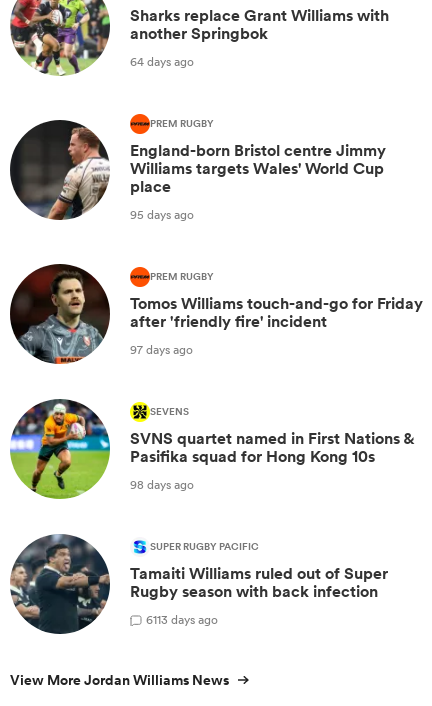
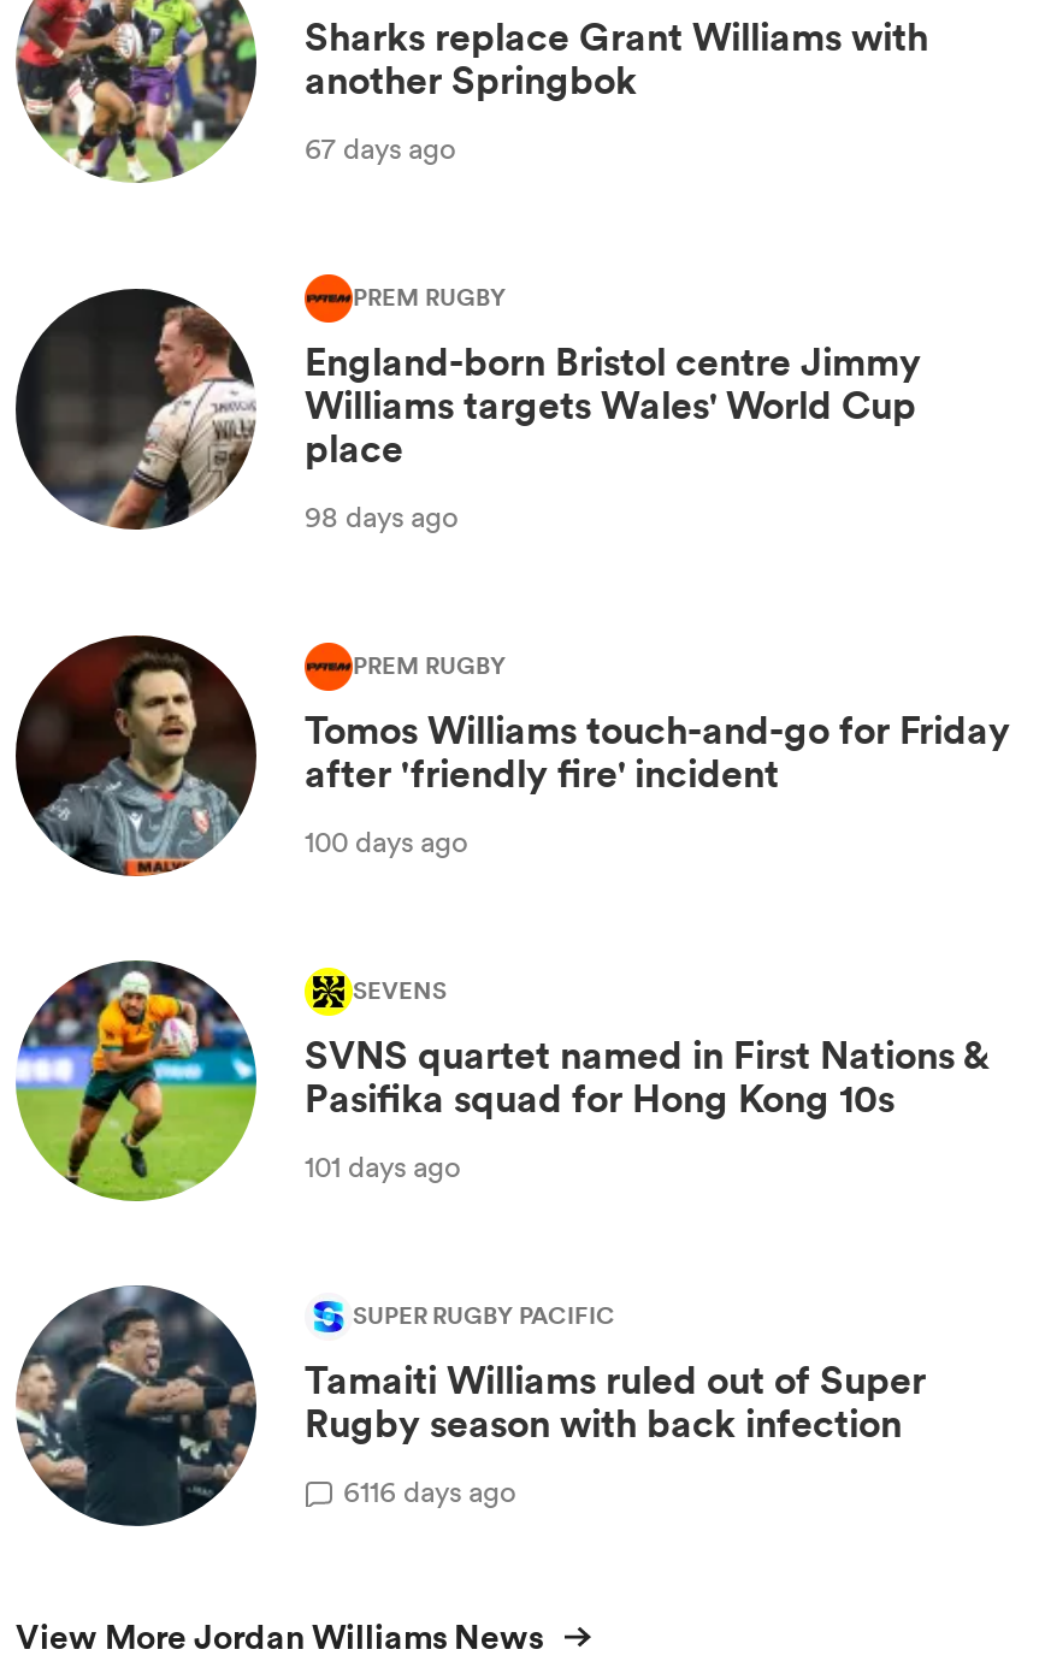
- 64 days ago
+ 67 days ago

- 95 days ago
+ 98 days ago

- 97 days ago
+ 100 days ago

- 98 days ago
+ 101 days ago

- 6113 days ago
+ 6116 days ago
